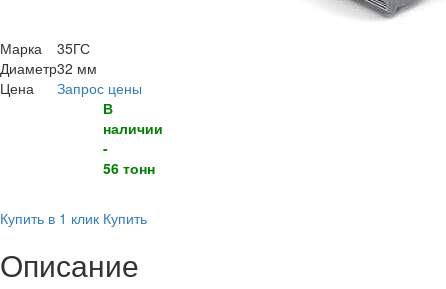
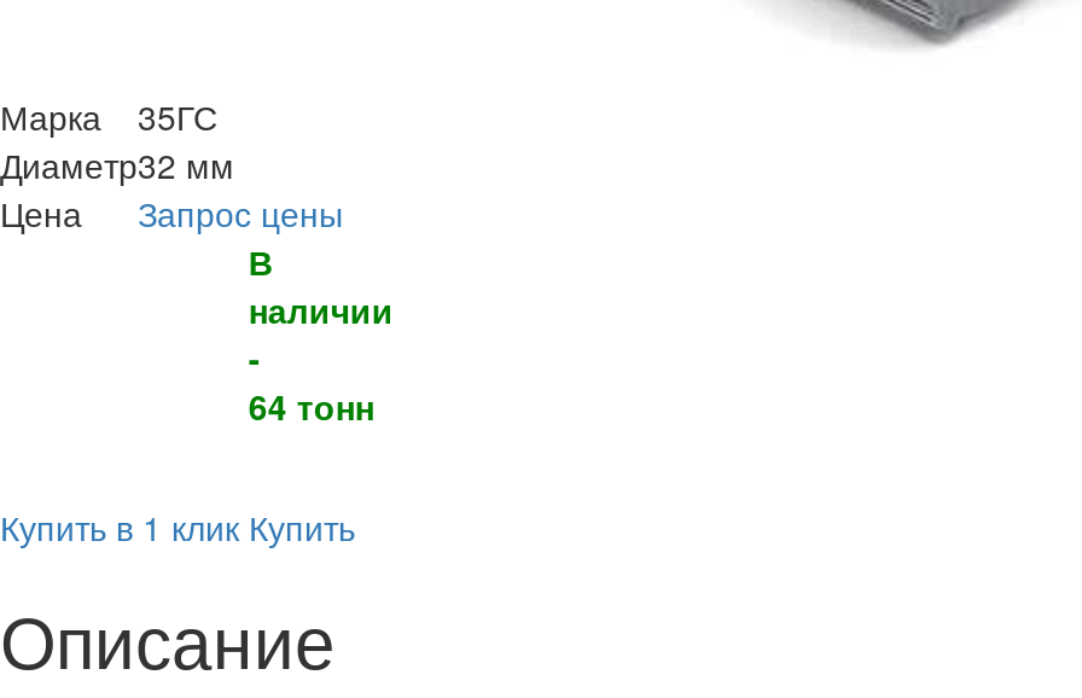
- 56 тонн
+ 64 тонн
